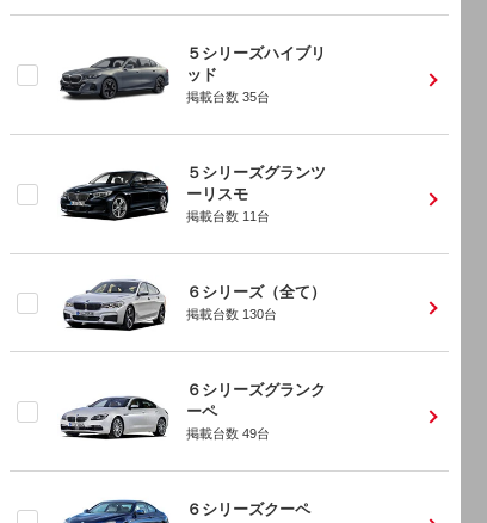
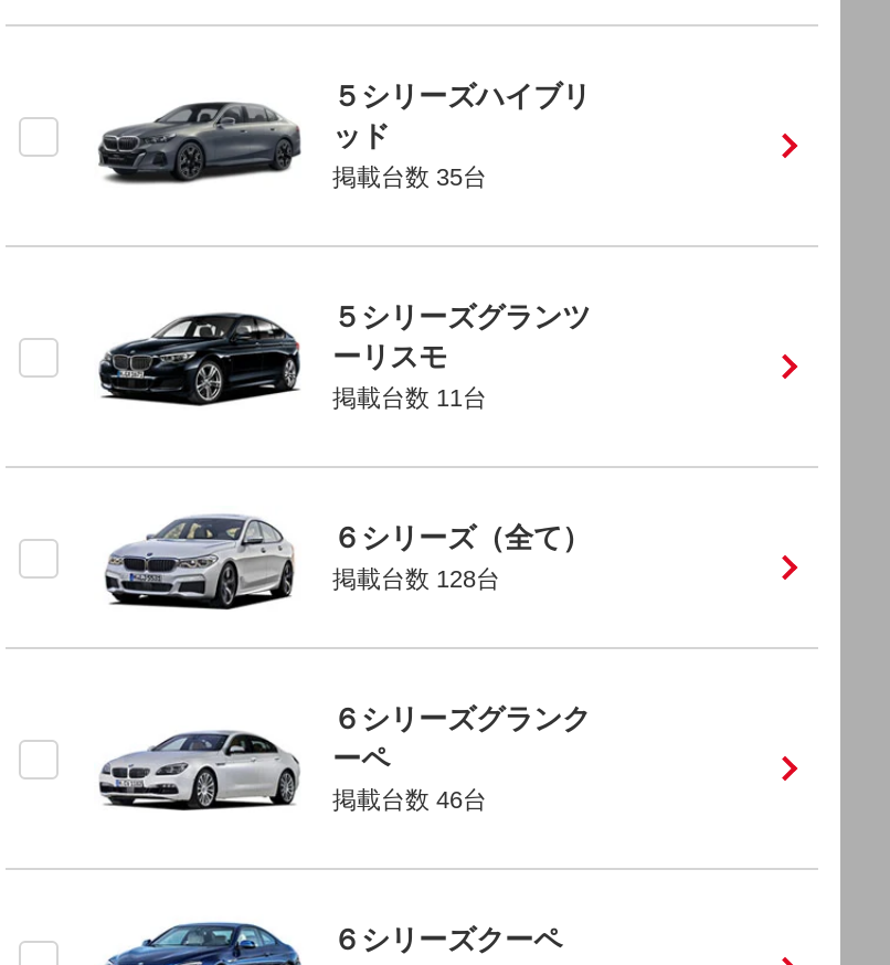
- 掲載台数130台
+ 掲載台数128台

- 掲載台数49台
+ 掲載台数46台
